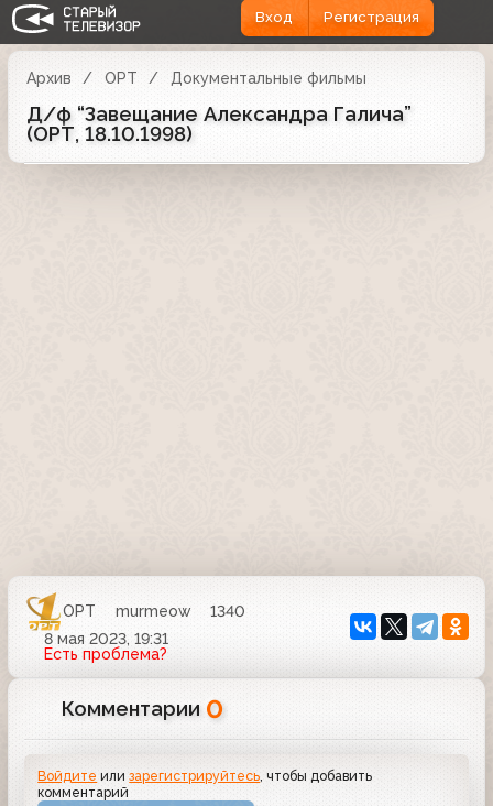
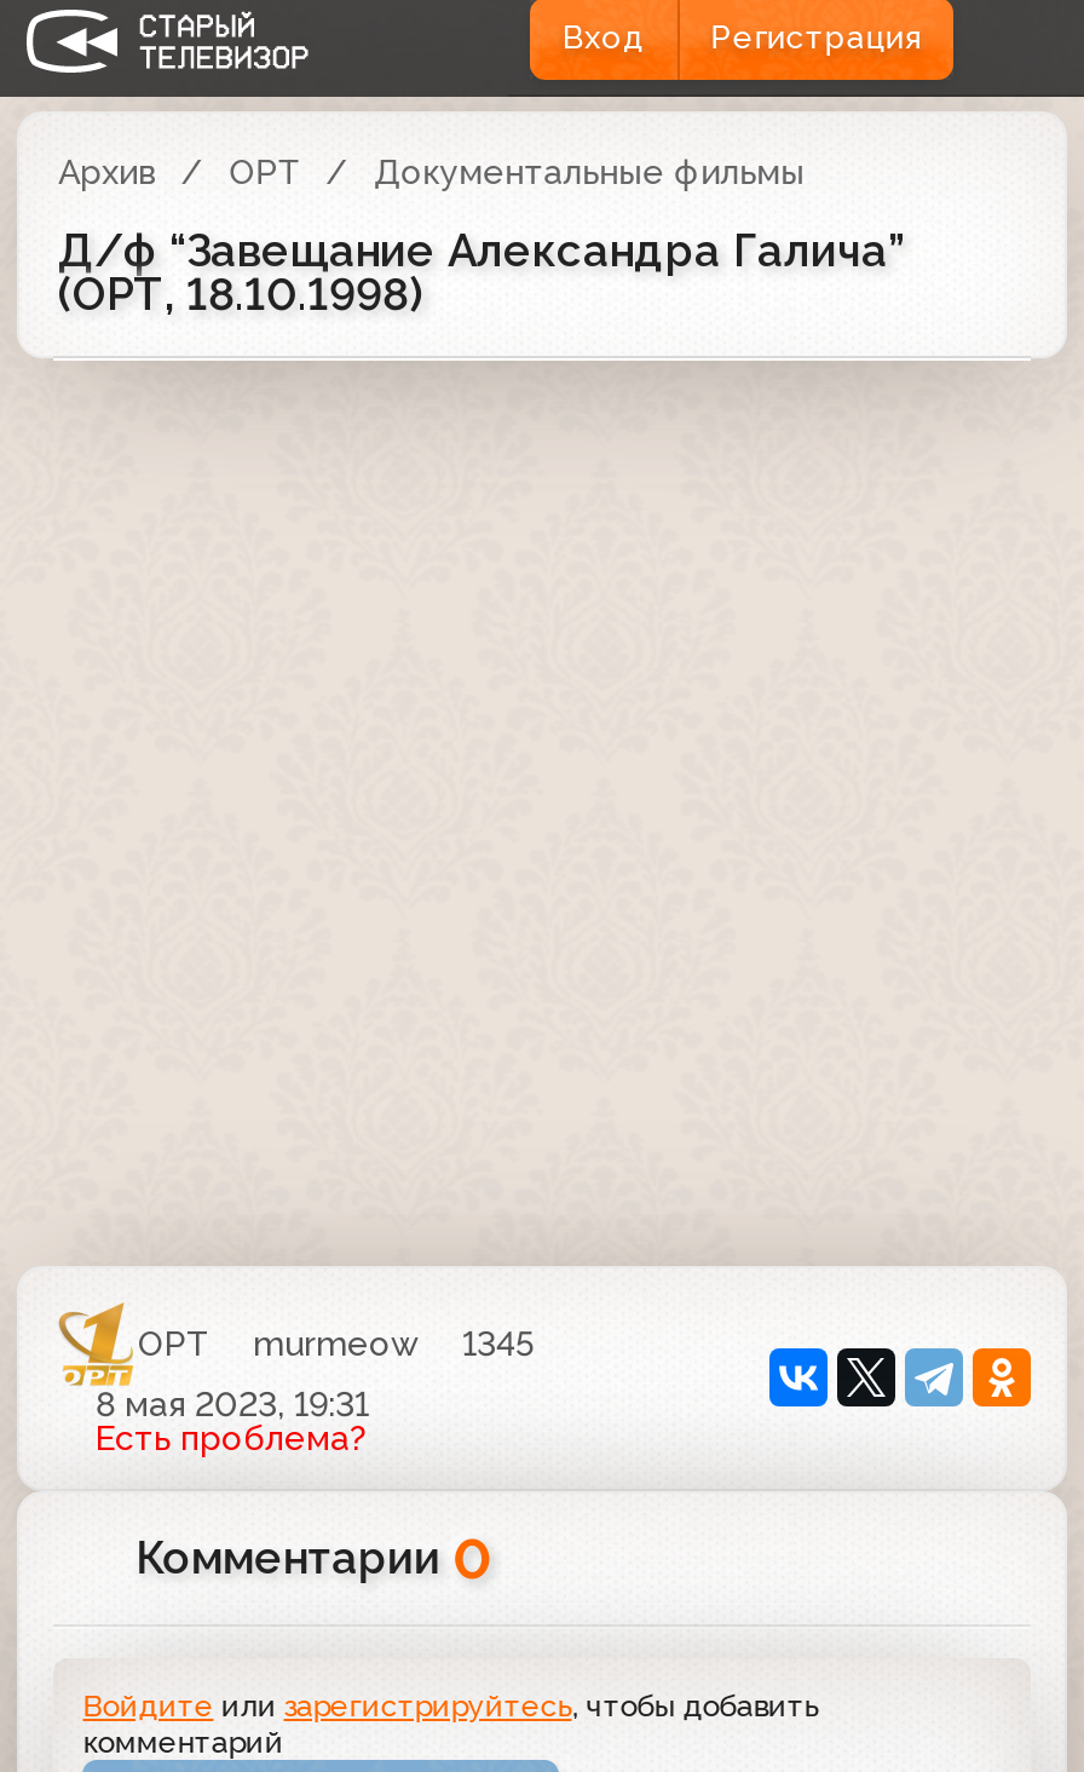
- ОРТ murmeow 1340
+ ОРТ murmeow 1345
